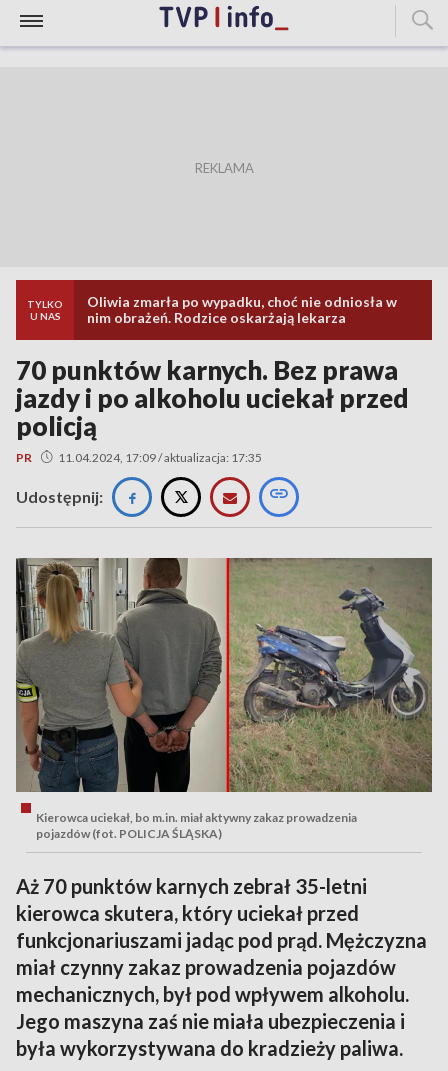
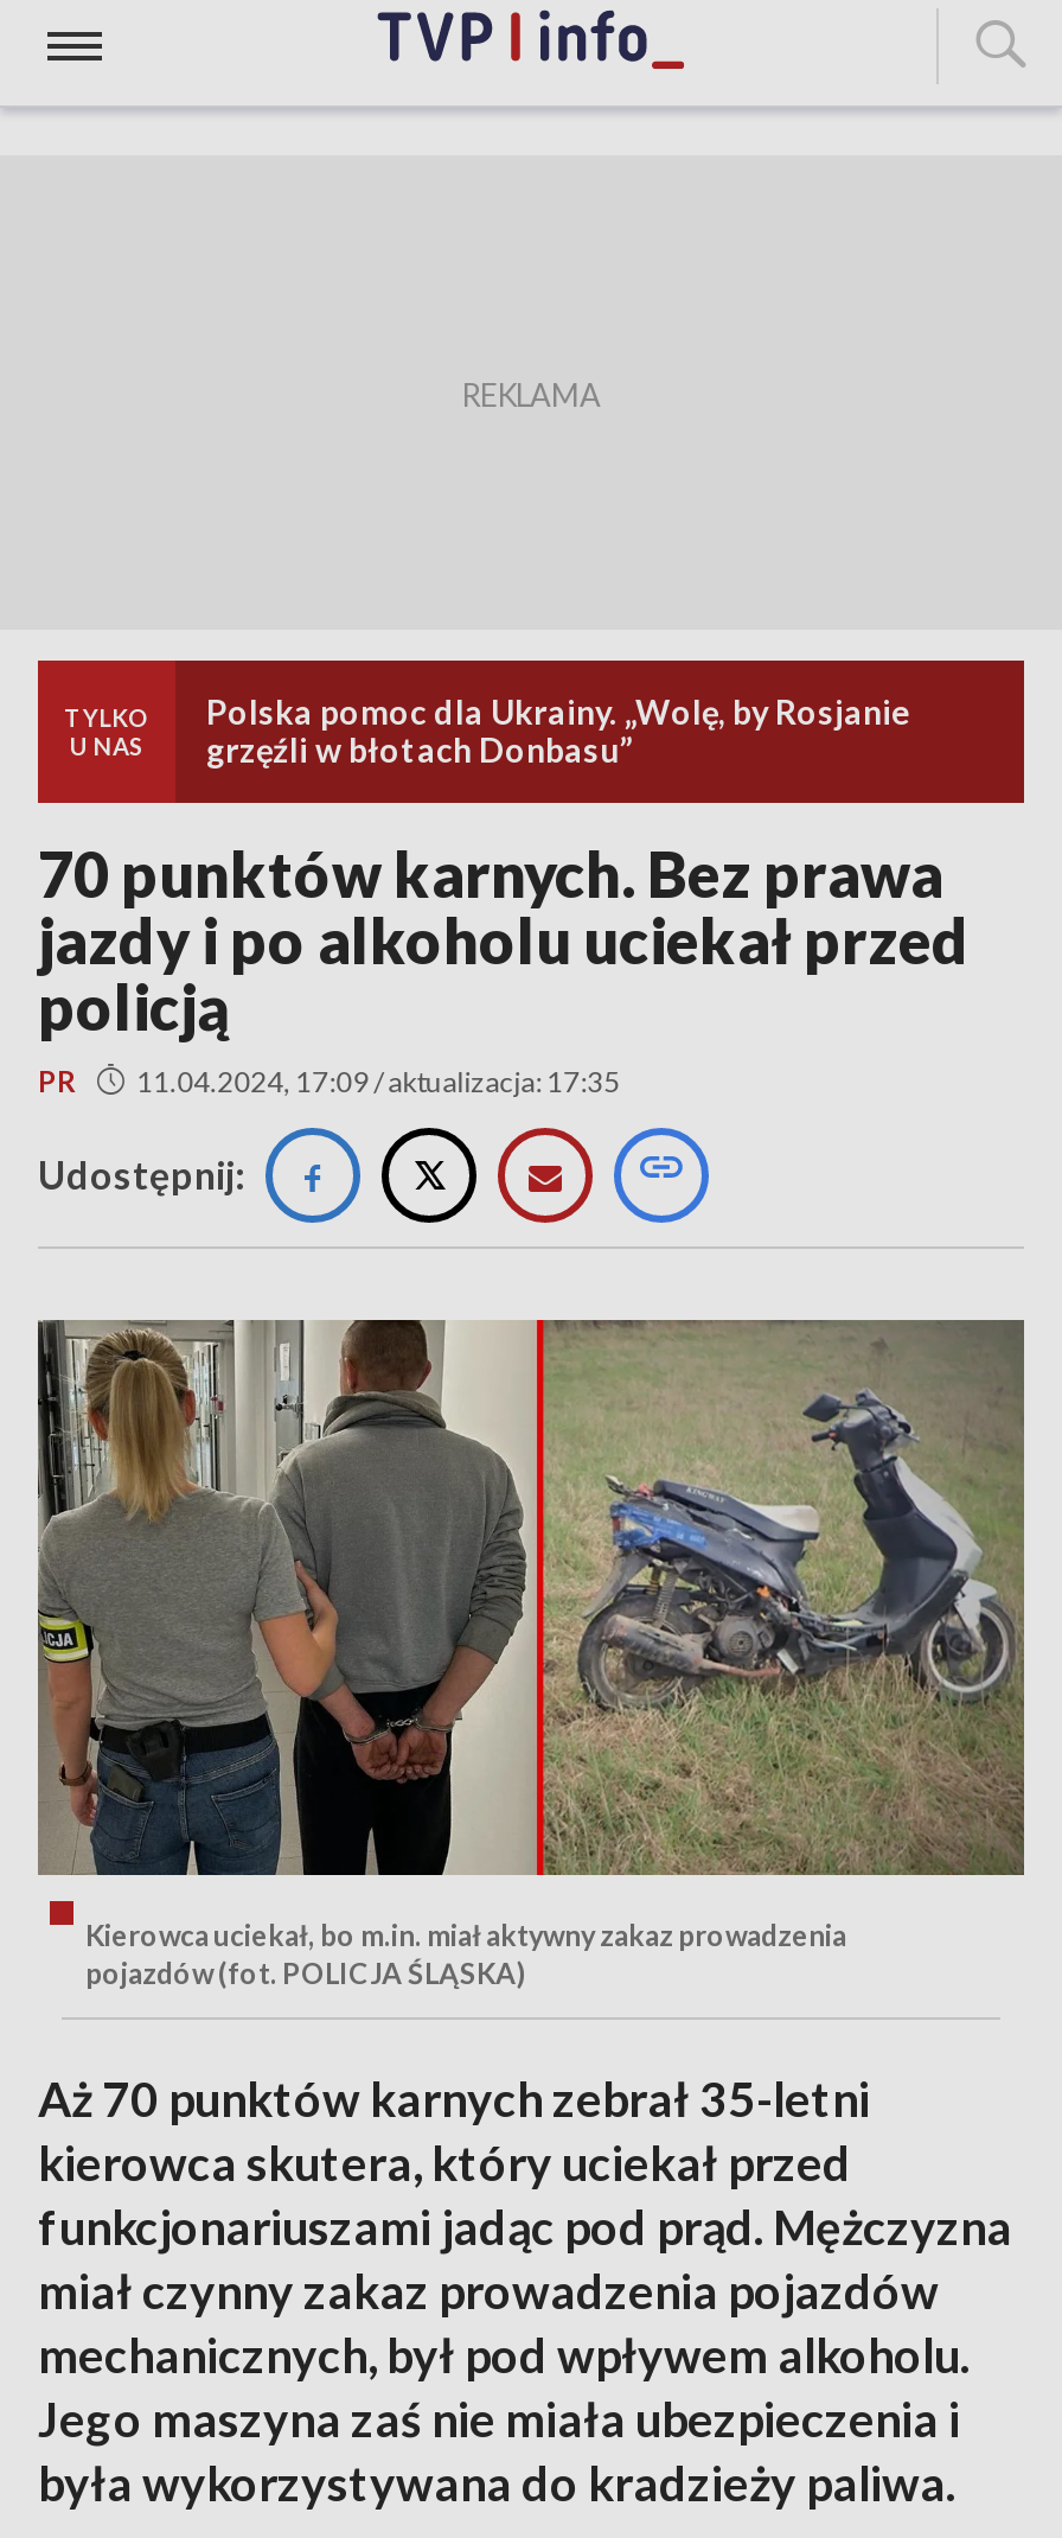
- Oliwia zmarła po wypadku, choć nie odniosła w
- nim obrażeń. Rodzice oskarżają lekarza
+ Polska pomoc dla Ukrainy. „Wolę, by Rosjanie
+ grzęźli w błotach Donbasu”
